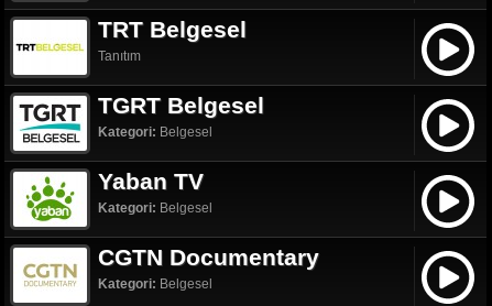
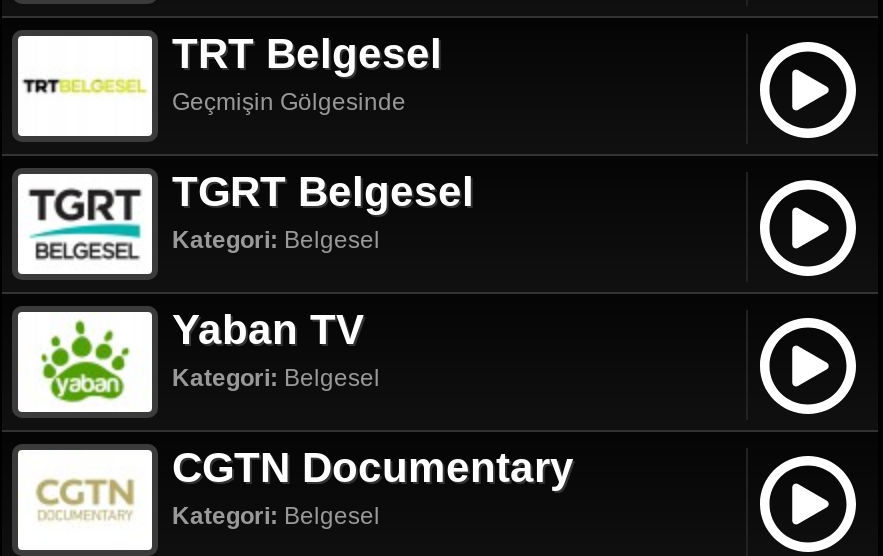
- Tanıtım
+ Geçmişin Gölgesinde
